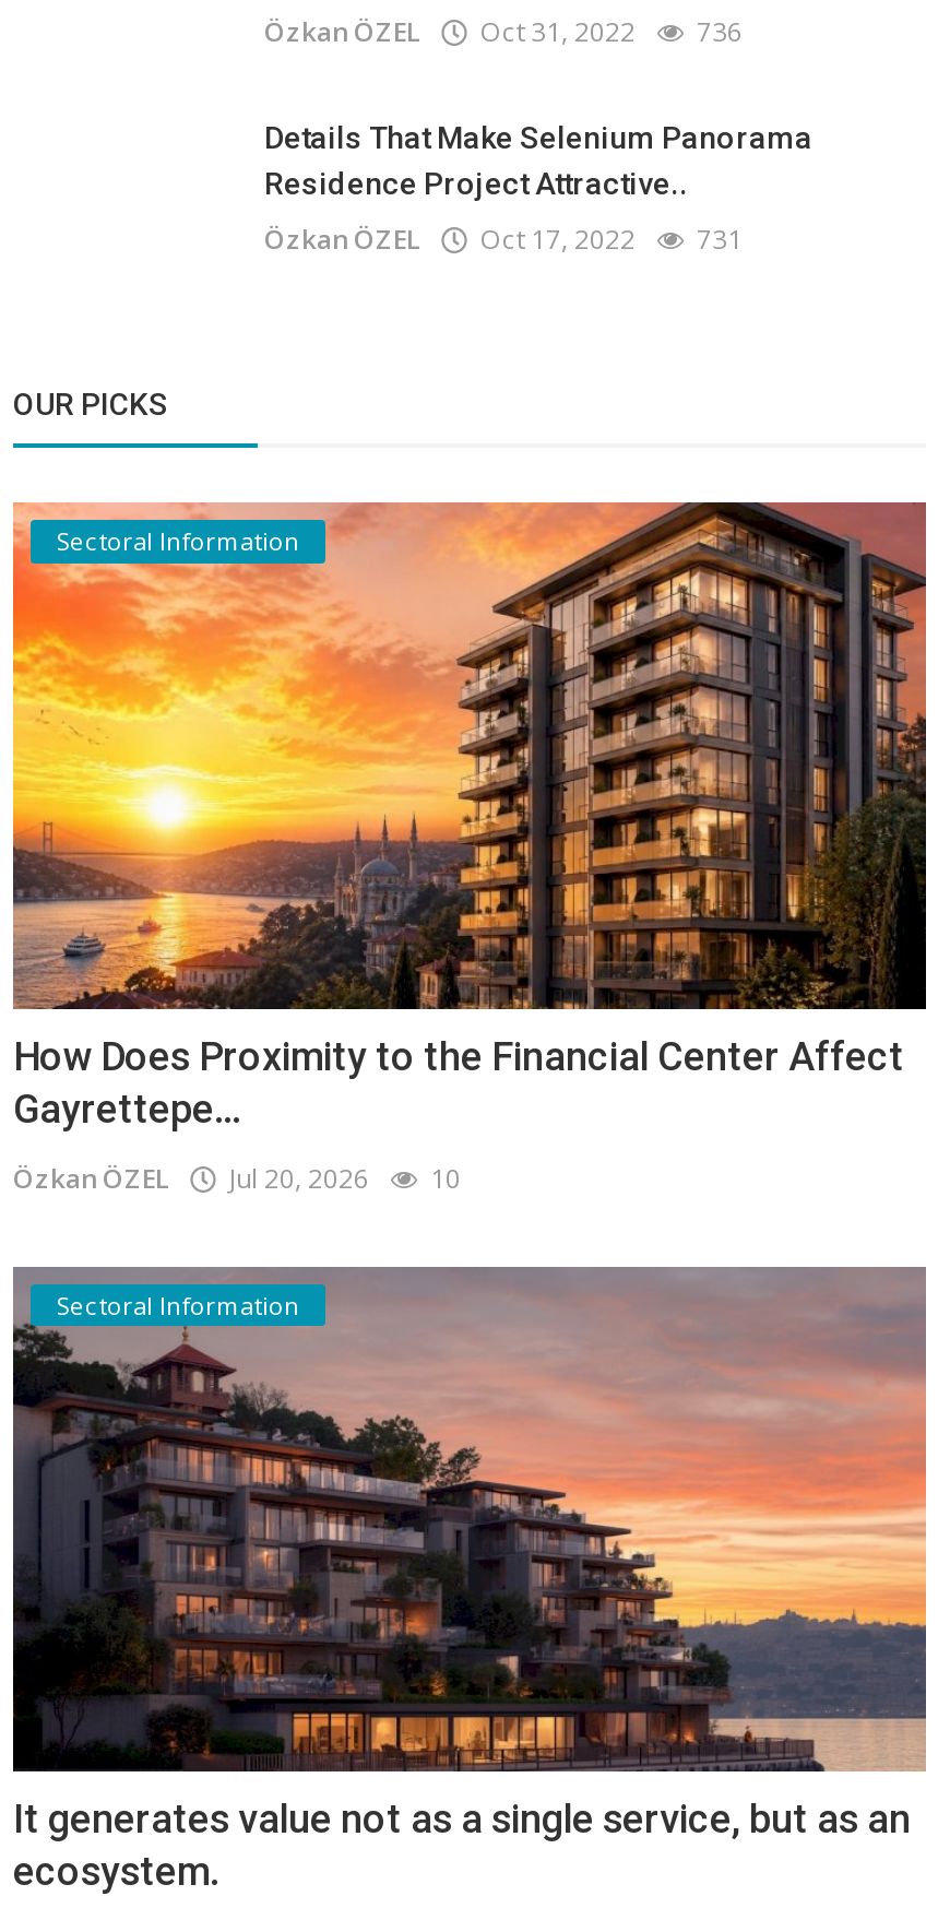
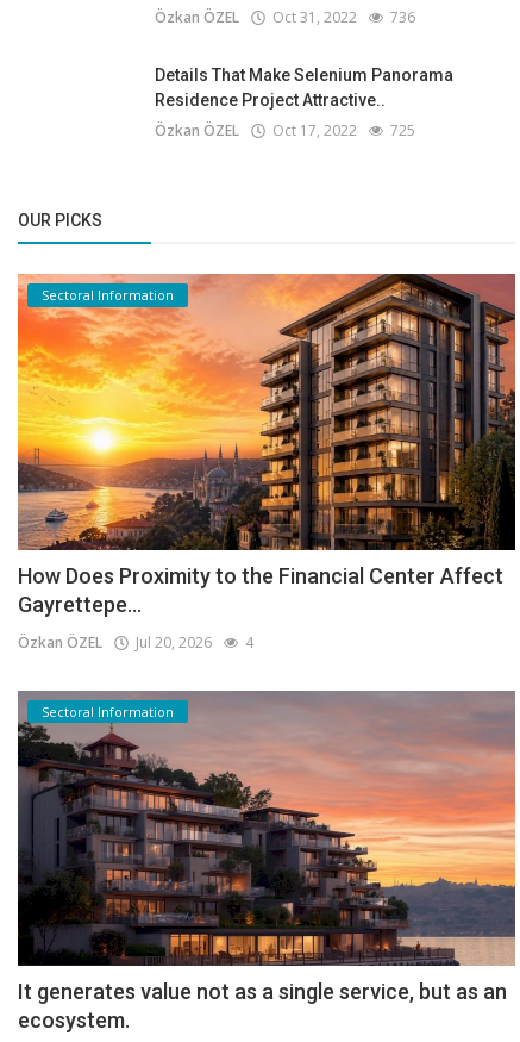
- Özkan ÖZEL Oct 17, 2022 731
+ Özkan ÖZEL Oct 17, 2022 725

- Özkan ÖZEL Jul 20, 2026 10
+ Özkan ÖZEL Jul 20, 2026 4
